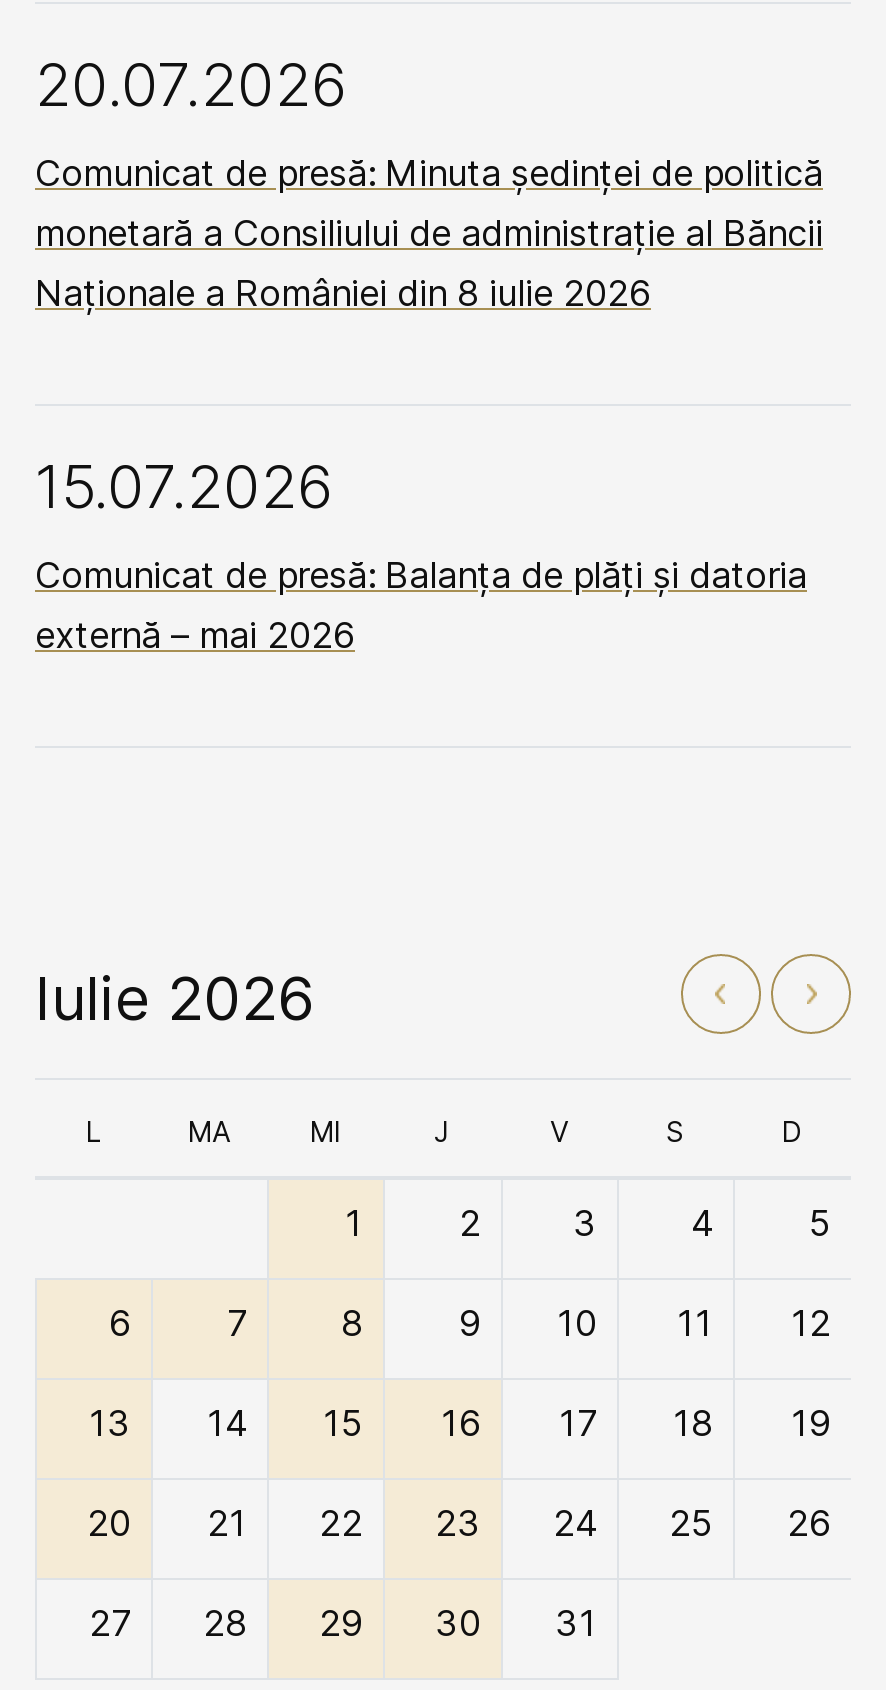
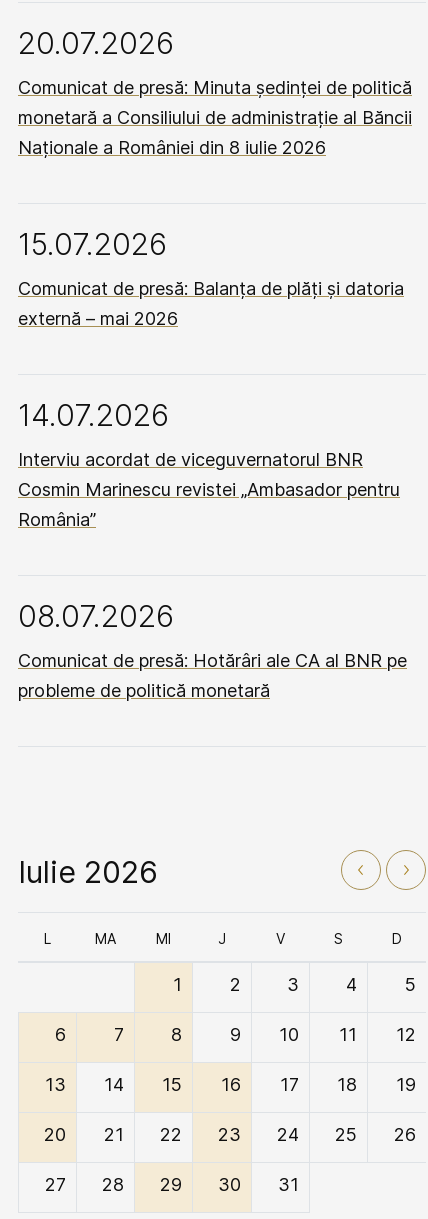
+ 14.07.2026
+ Interviu acordat de viceguvernatorul BNR
+ Cosmin Marinescu revistei „Ambasador pentru
+ România”
+ 08.07.2026
+ Comunicat de presă: Hotărâri ale CA al BNR pe
+ probleme de politică monetară
